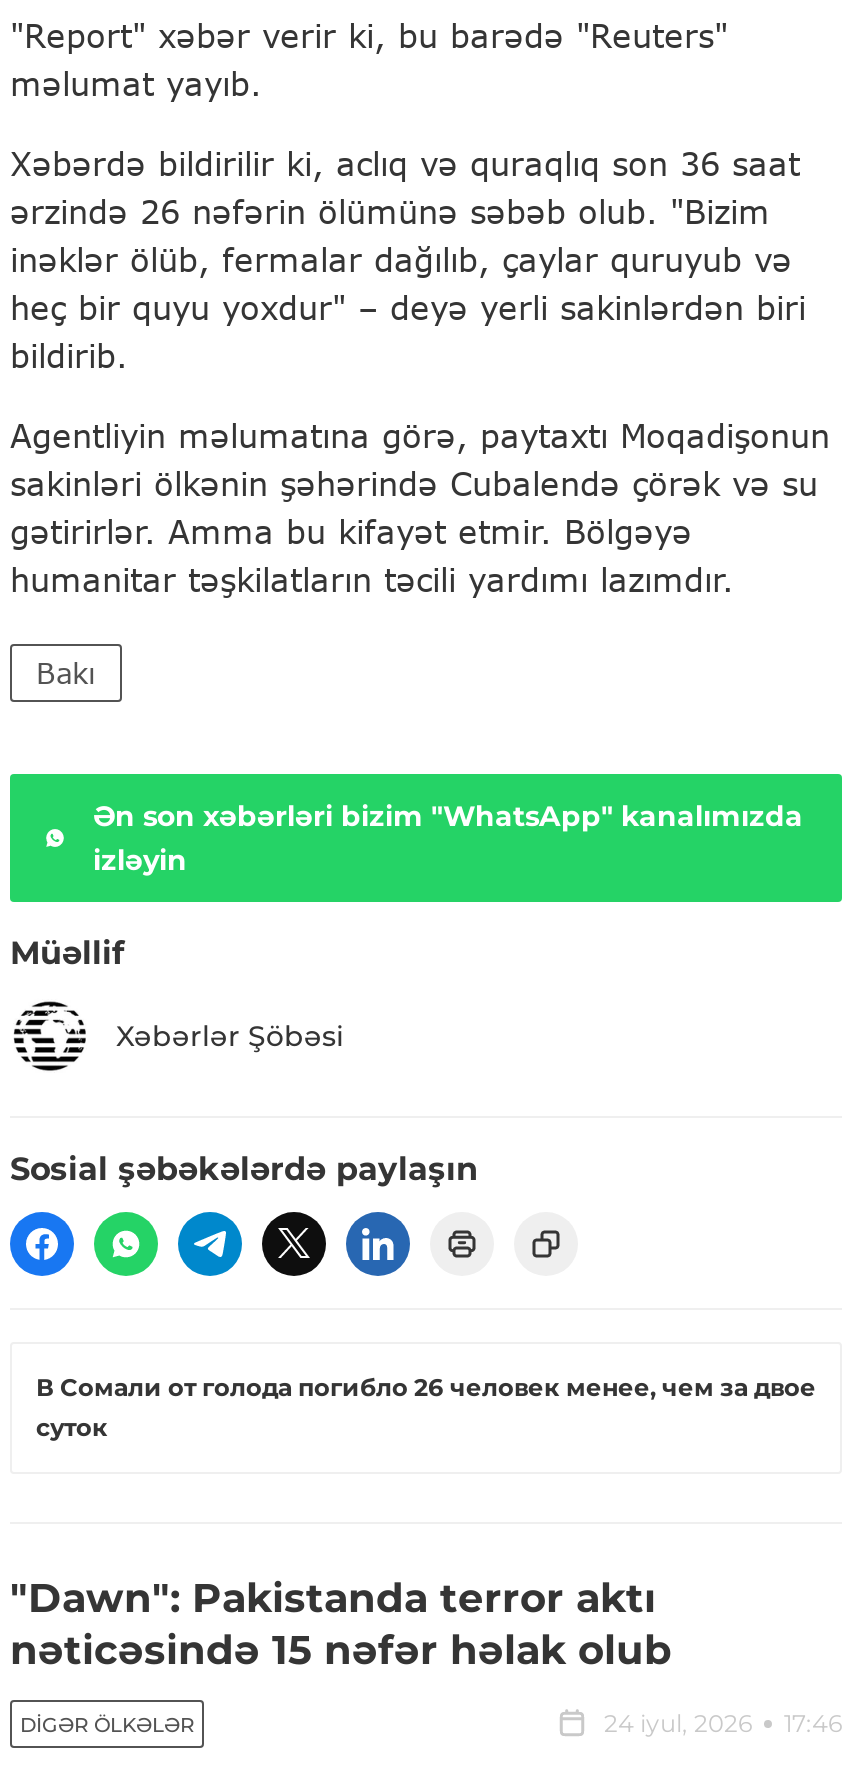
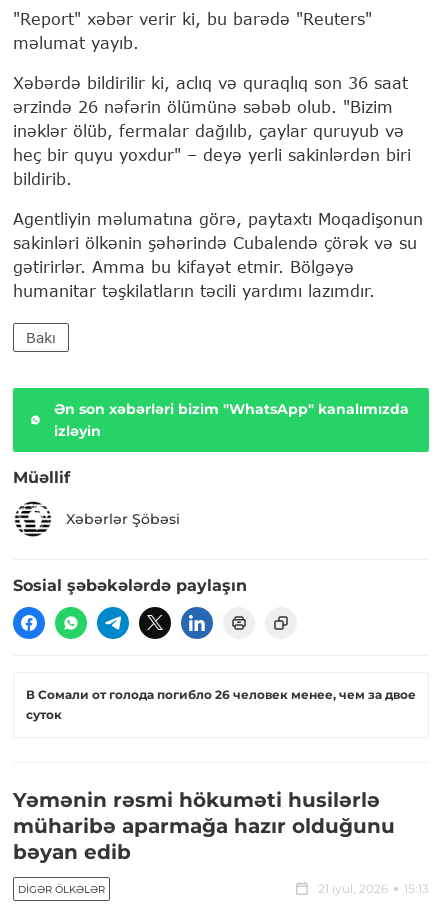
- "Dawn": Pakistanda terror aktı
- nəticəsində 15 nəfər həlak olub
+ Yəmənin rəsmi hökuməti husilərlə
+ müharibə aparmağa hazır olduğunu
+ bəyan edib

- 24 iyul, 2026
- 17:46
+ 21 iyul, 2026
+ 15:13
